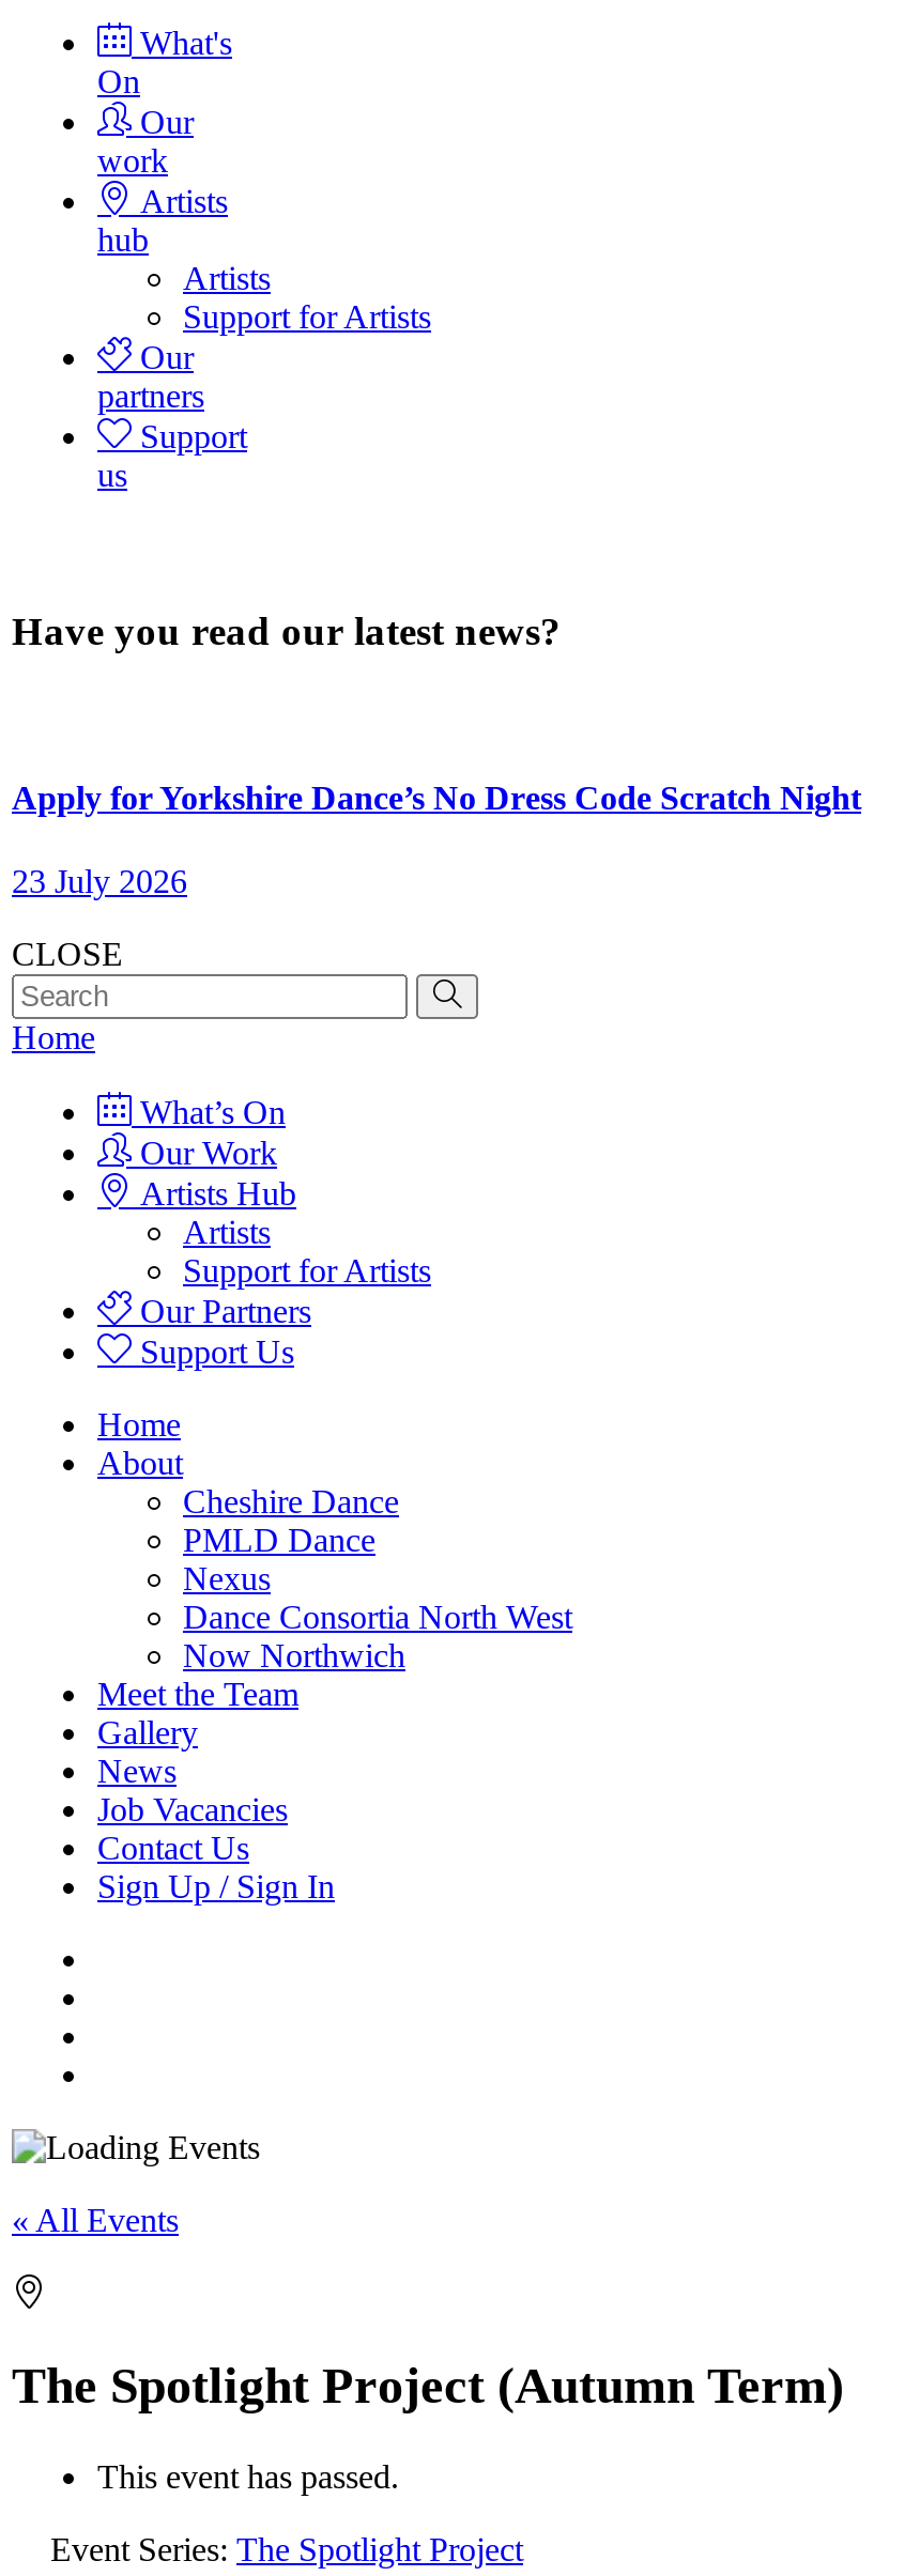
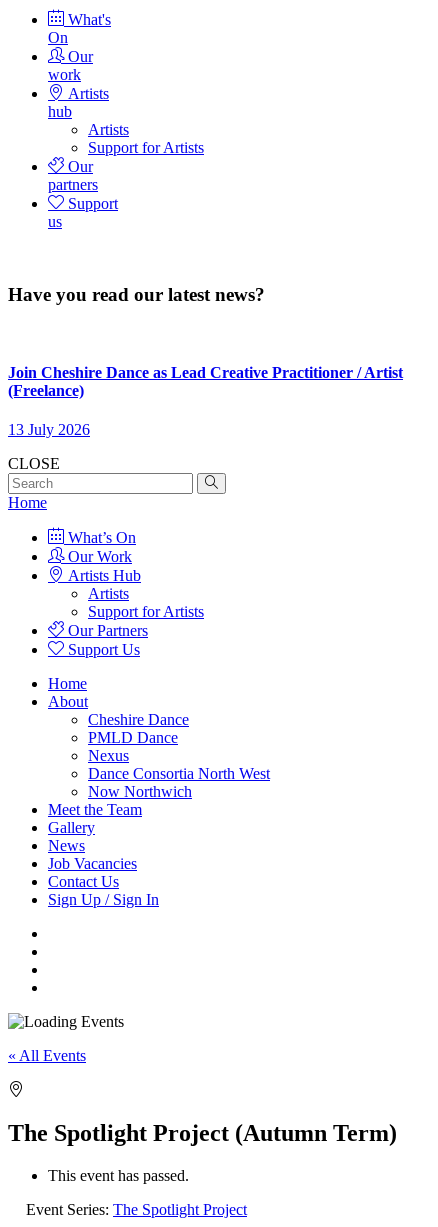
- Apply for Yorkshire Dance’s No Dress Code Scratch Night
+ Join Cheshire Dance as Lead Creative Practitioner / Artist
+ (Freelance)

- 23 July 2026
+ 13 July 2026
